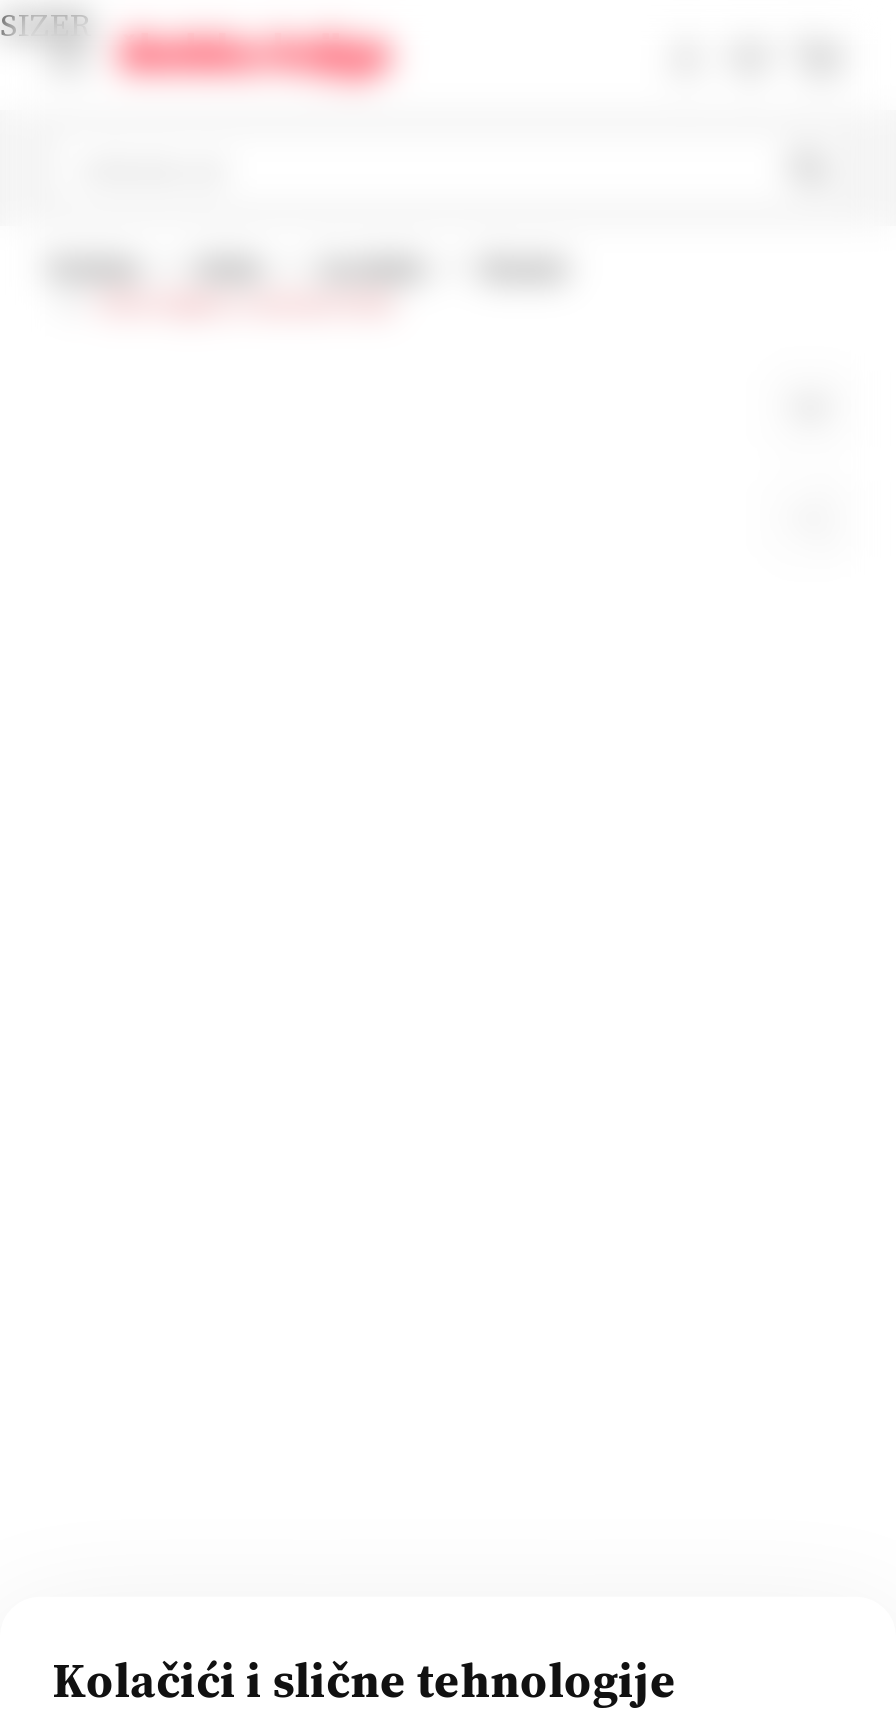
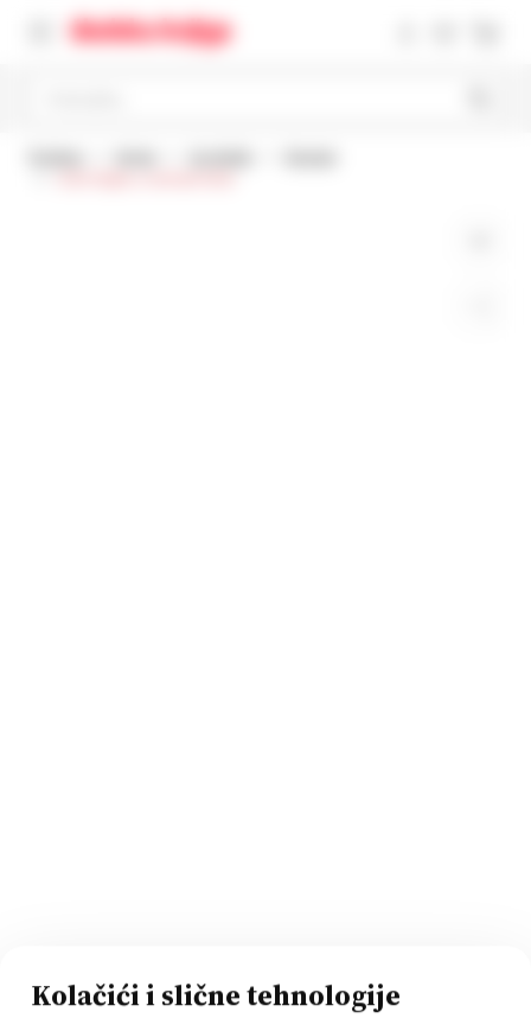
- SIZER
